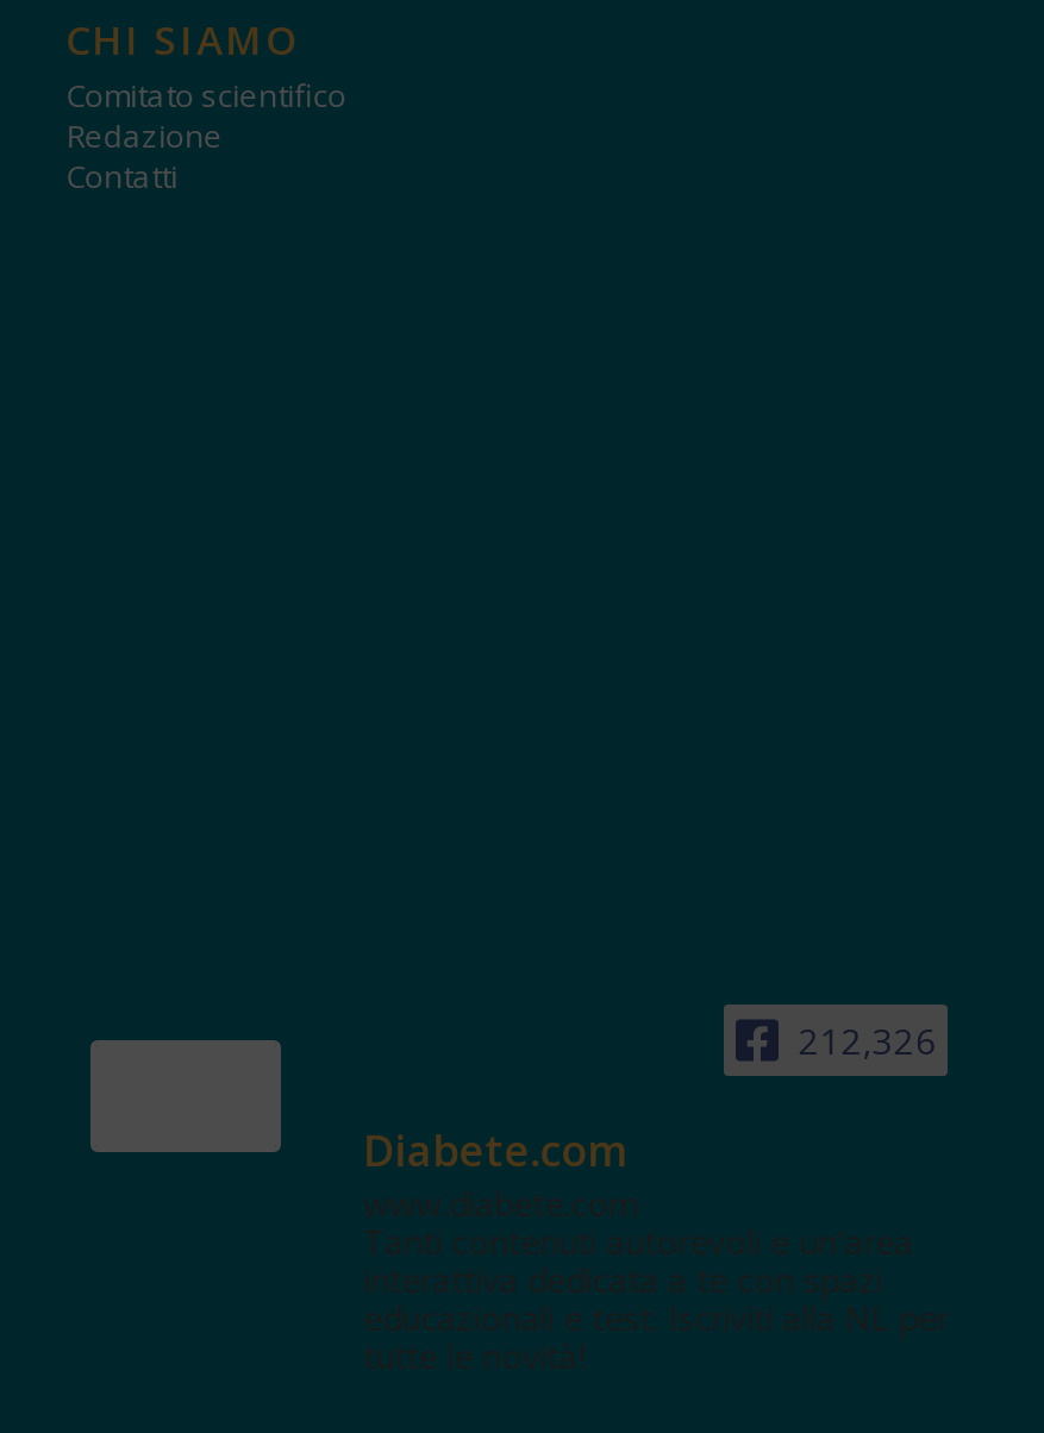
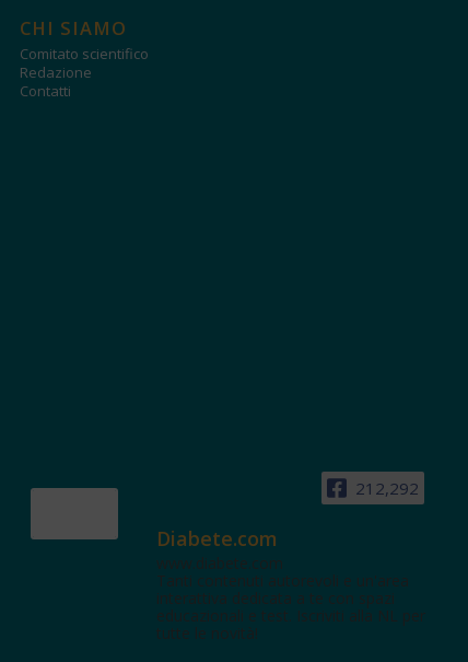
- 212,326
+ 212,292
